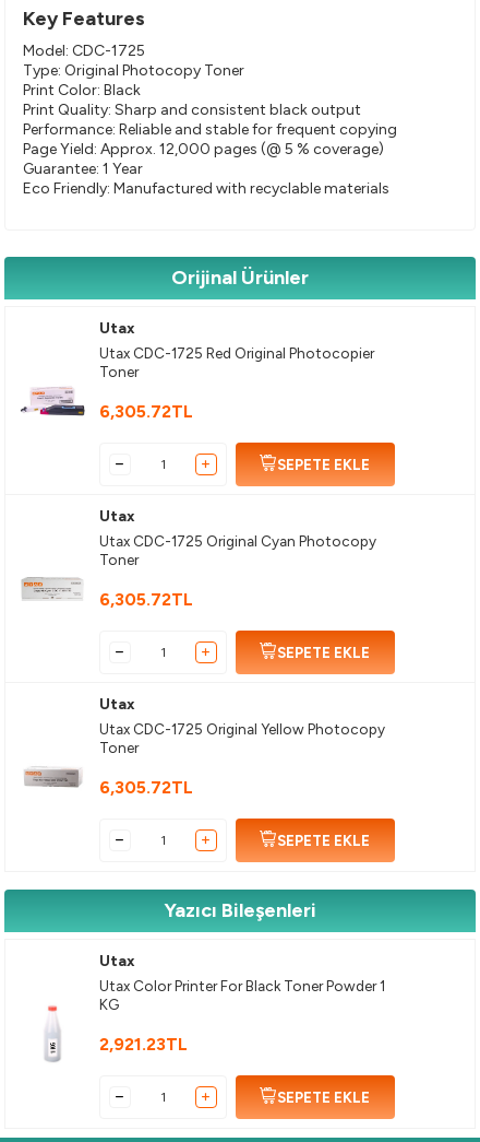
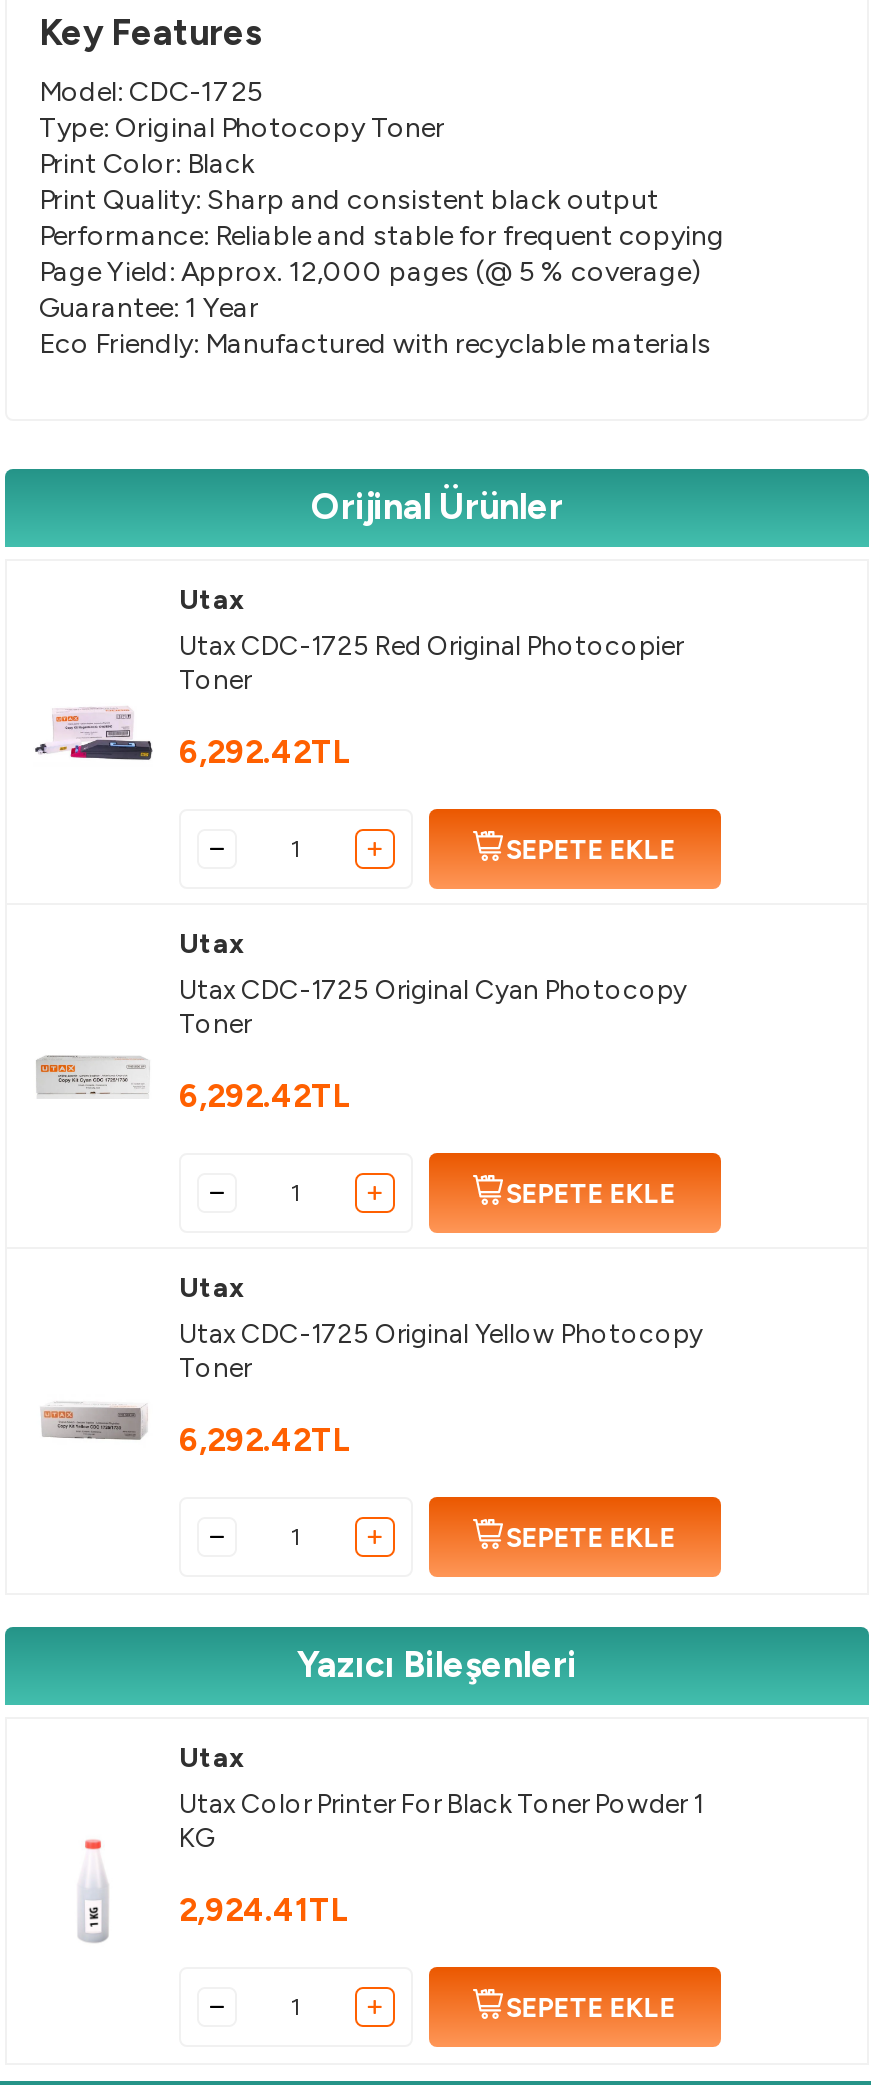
- 6,305.72TL
+ 6,292.42TL

- 6,305.72TL
+ 6,292.42TL

- 6,305.72TL
+ 6,292.42TL

- 2,921.23TL
+ 2,924.41TL
